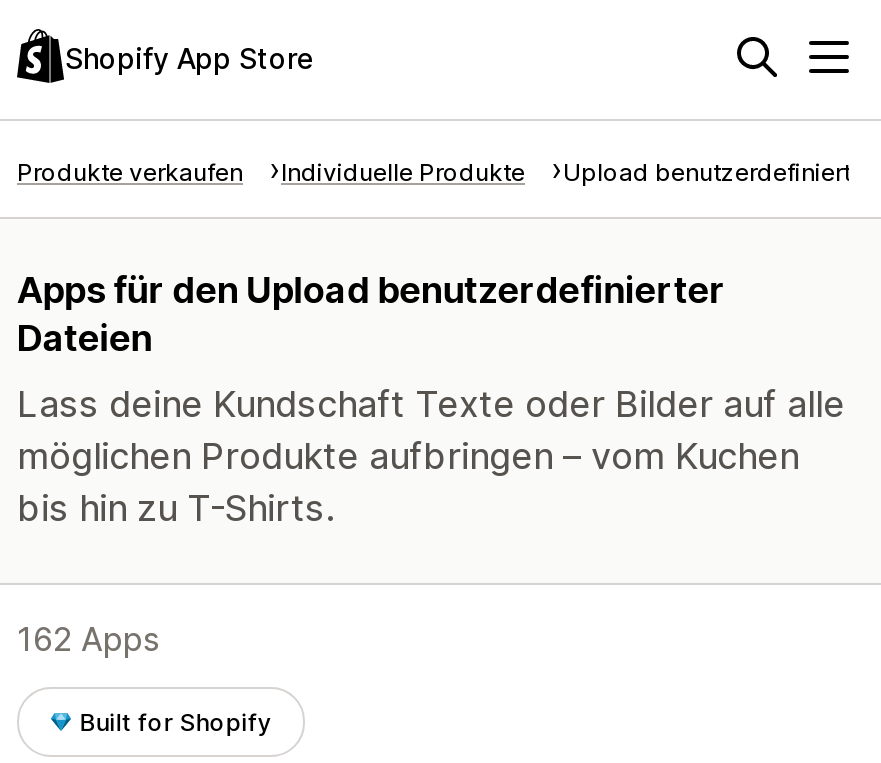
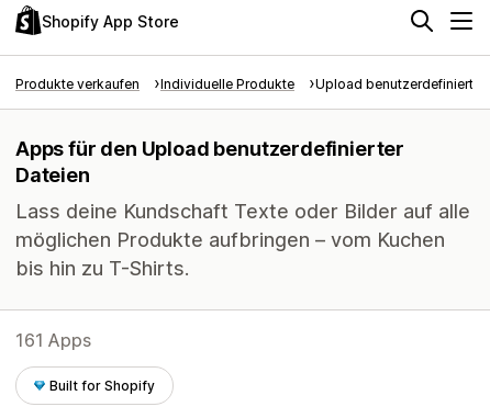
- 162 Apps
+ 161 Apps
